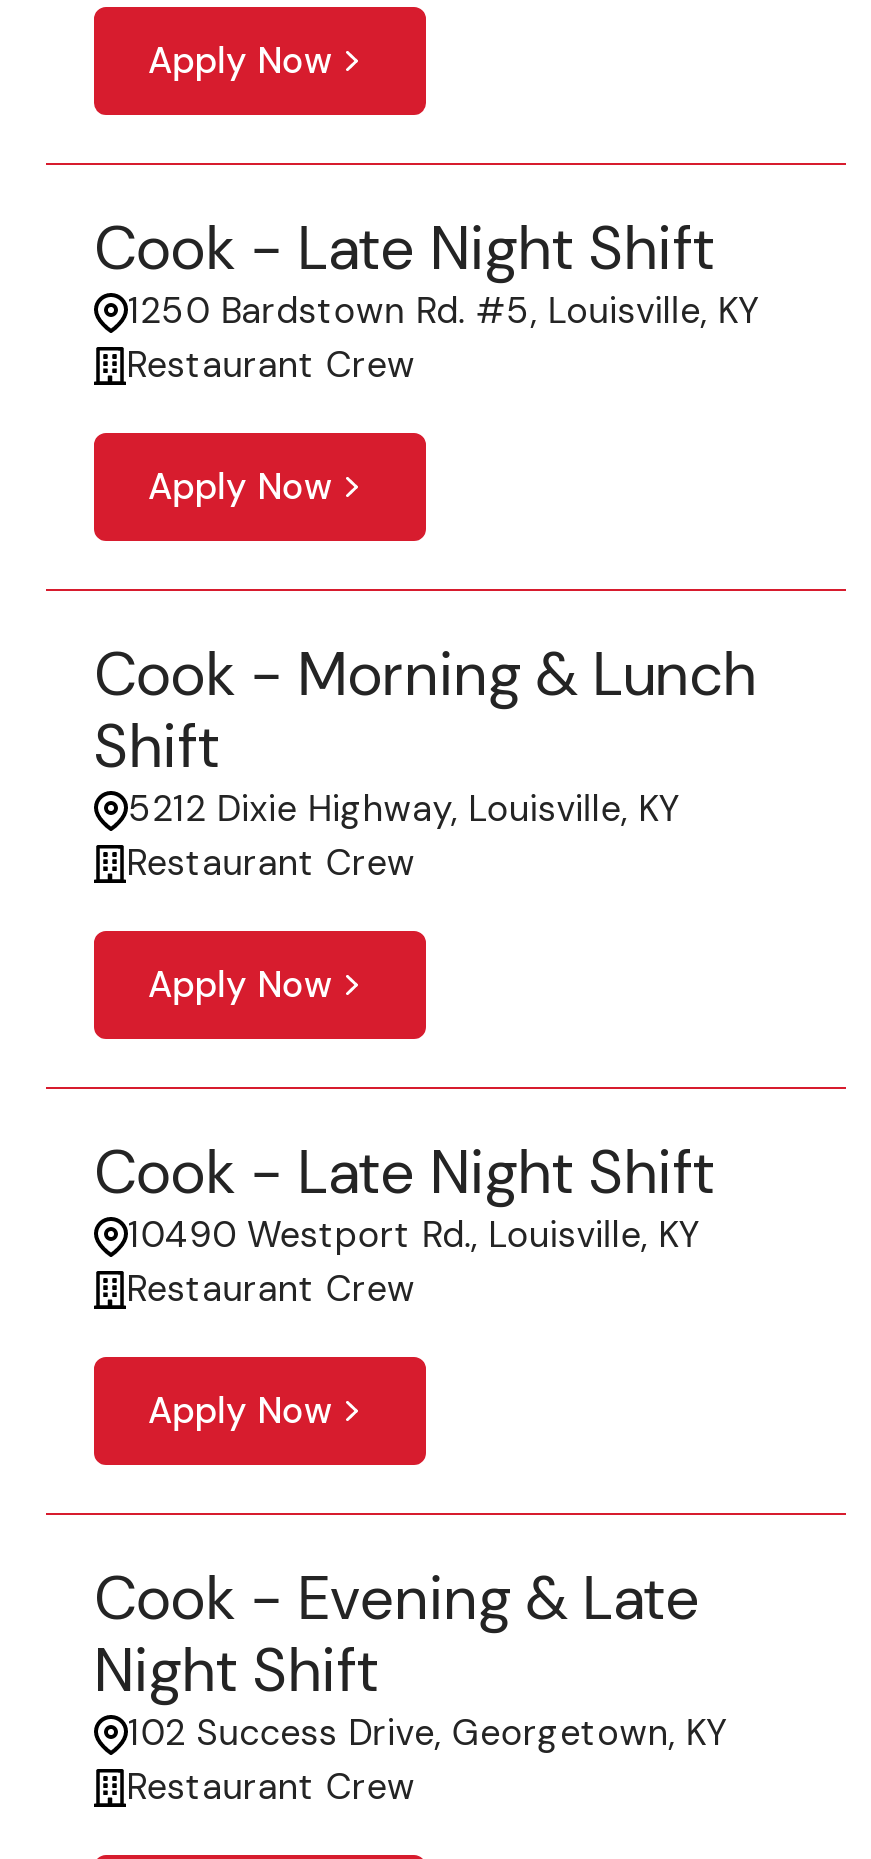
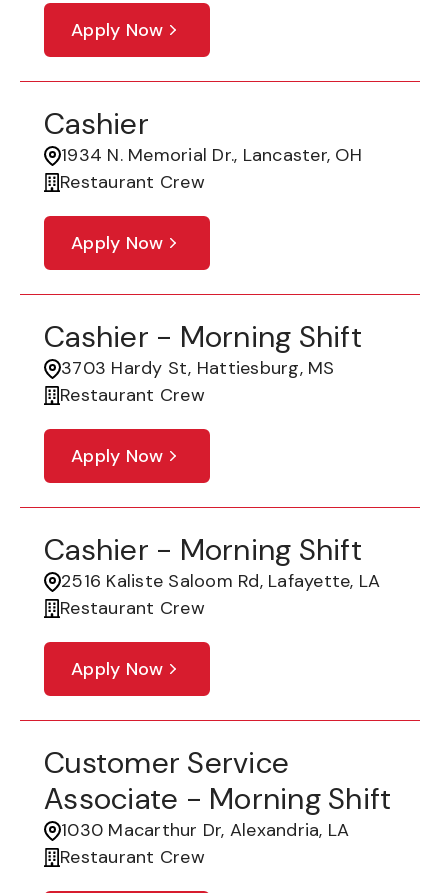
- Cook - Late Night Shift
- 1250 Bardstown Rd. #5, Louisville, KY
+ Cashier
+ 1934 N. Memorial Dr., Lancaster, OH

- Cook - Morning & Lunch
- Shift
- 5212 Dixie Highway, Louisville, KY
+ Cashier - Morning Shift
+ 3703 Hardy St, Hattiesburg, MS

- Cook - Late Night Shift
- 10490 Westport Rd., Louisville, KY
+ Cashier - Morning Shift
+ 2516 Kaliste Saloom Rd, Lafayette, LA

- Cook - Evening & Late
- Night Shift
- 102 Success Drive, Georgetown, KY
+ Customer Service
+ Associate - Morning Shift
+ 1030 Macarthur Dr, Alexandria, LA
